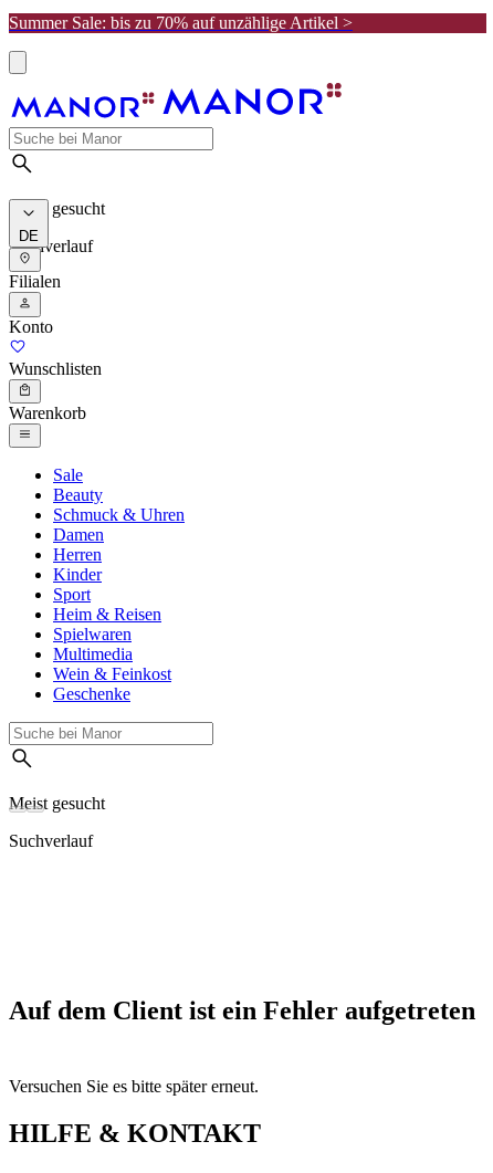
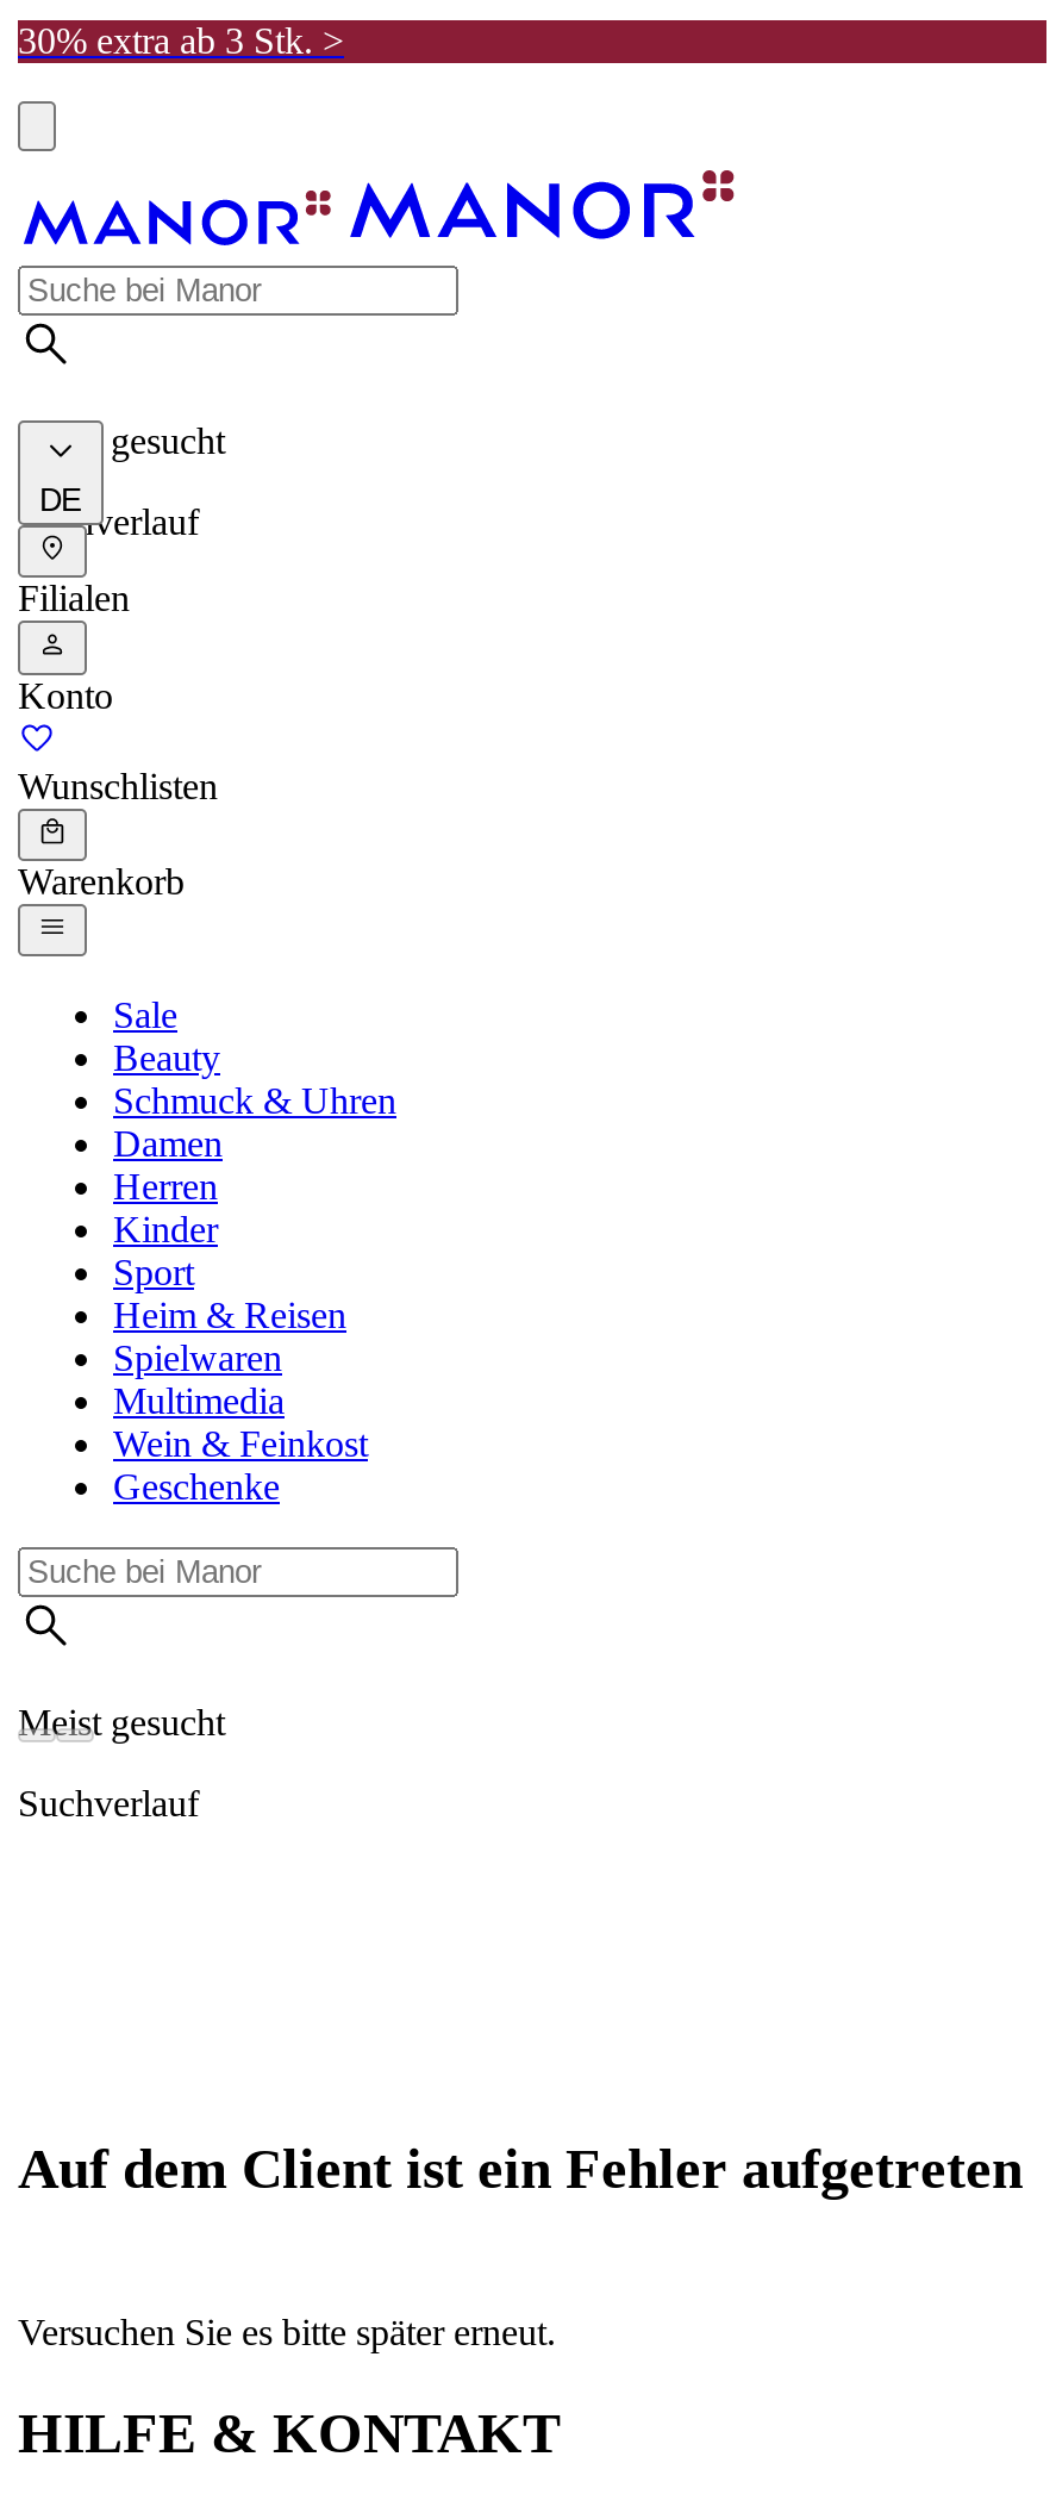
- Summer Sale: bis zu 70% auf unzählige Artikel >
+ 30% extra ab 3 Stk. >
